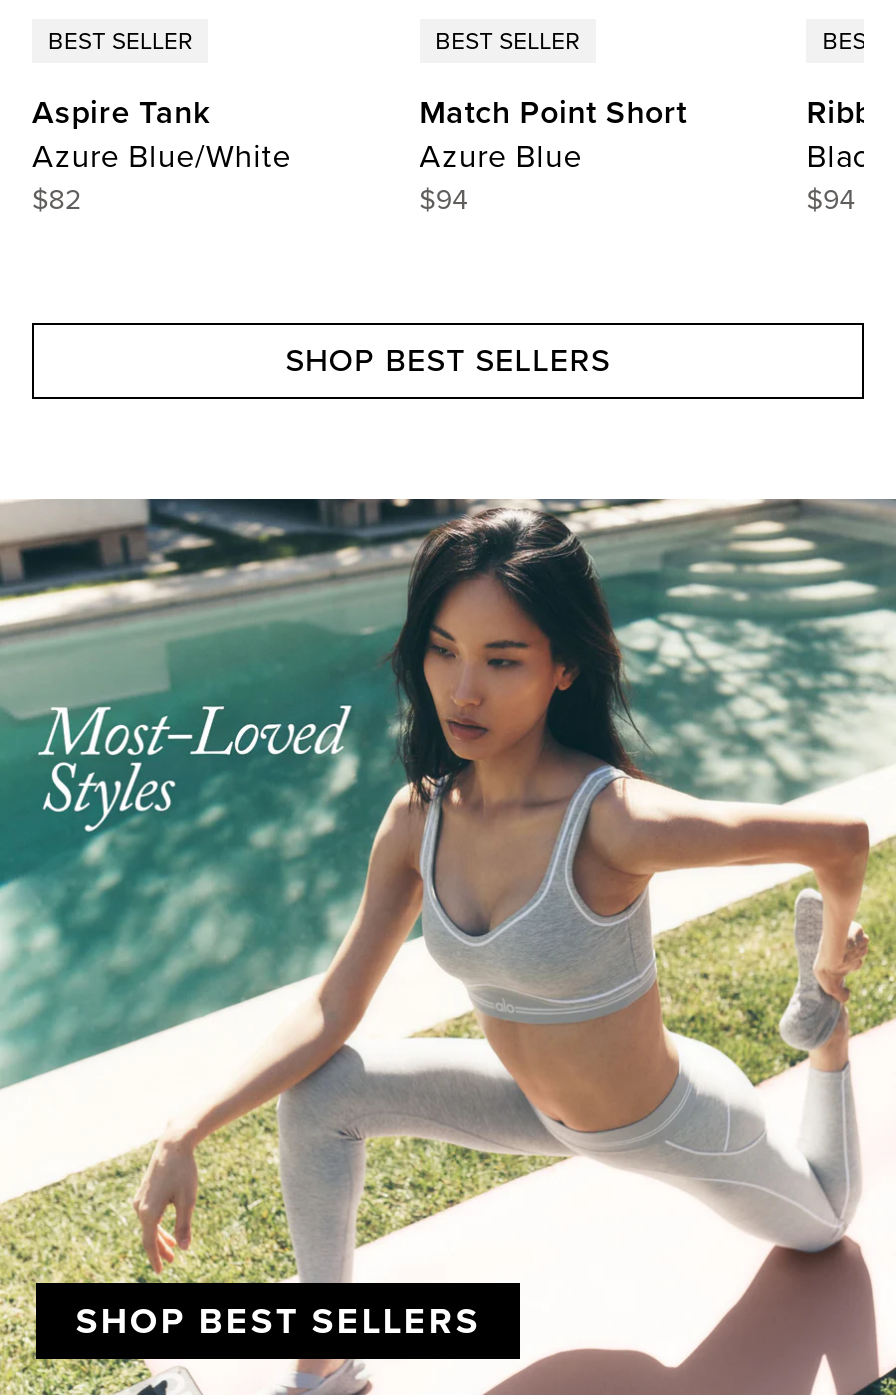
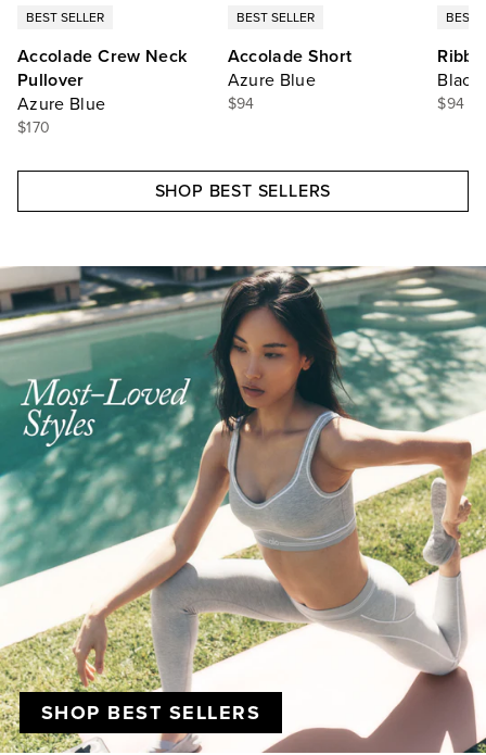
- Aspire Tank
- Azure Blue/White
- $82
+ Accolade Crew Neck
+ Pullover
+ Azure Blue
+ $170

- Match Point Short
+ Accolade Short
